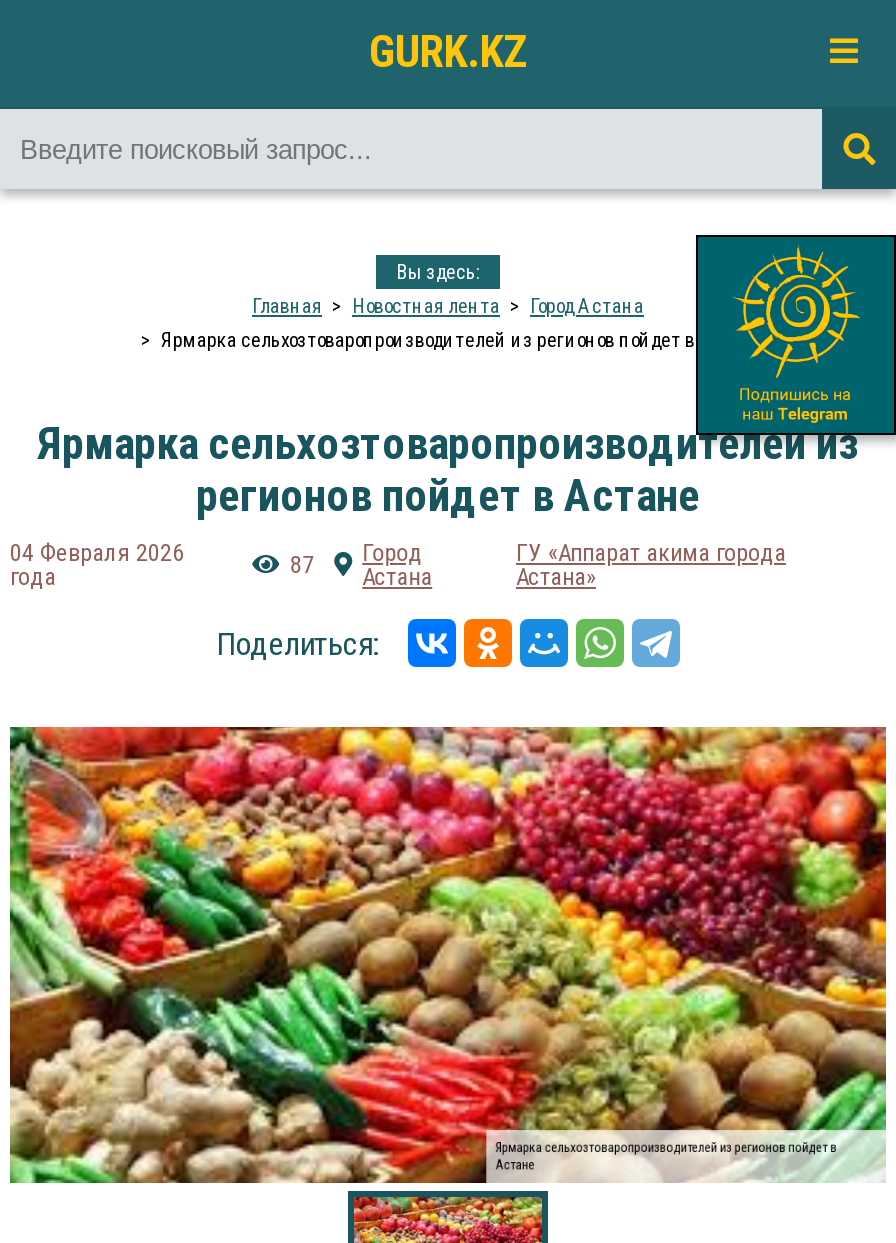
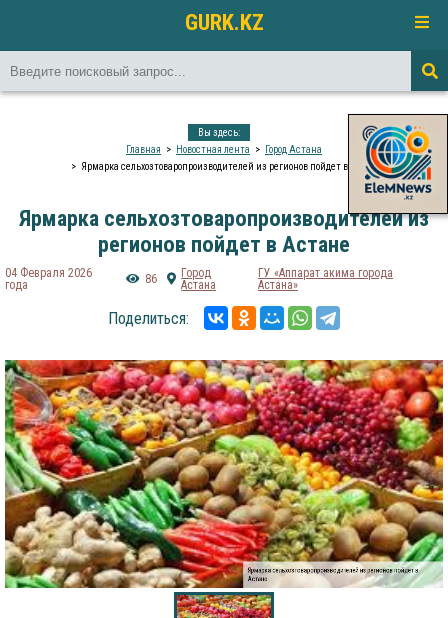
- [image]
+ [image]

- 87 Город Астана
+ 86 Город Астана
